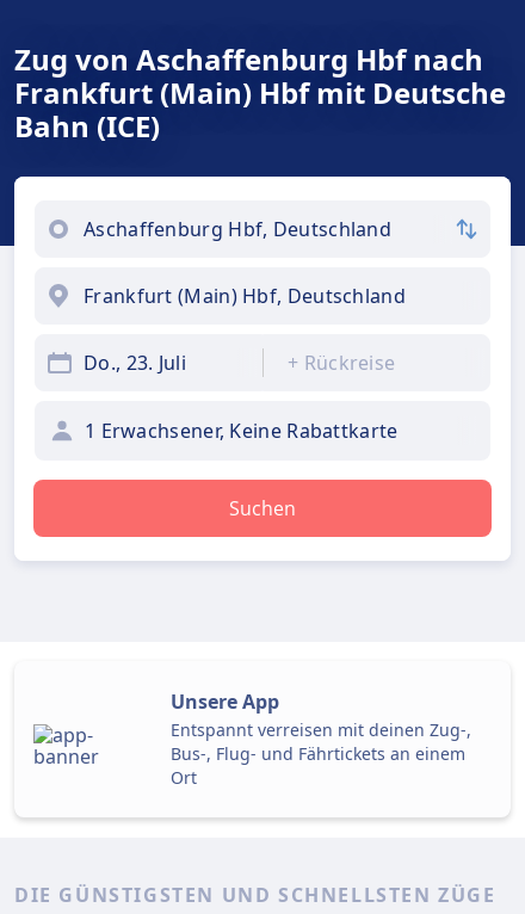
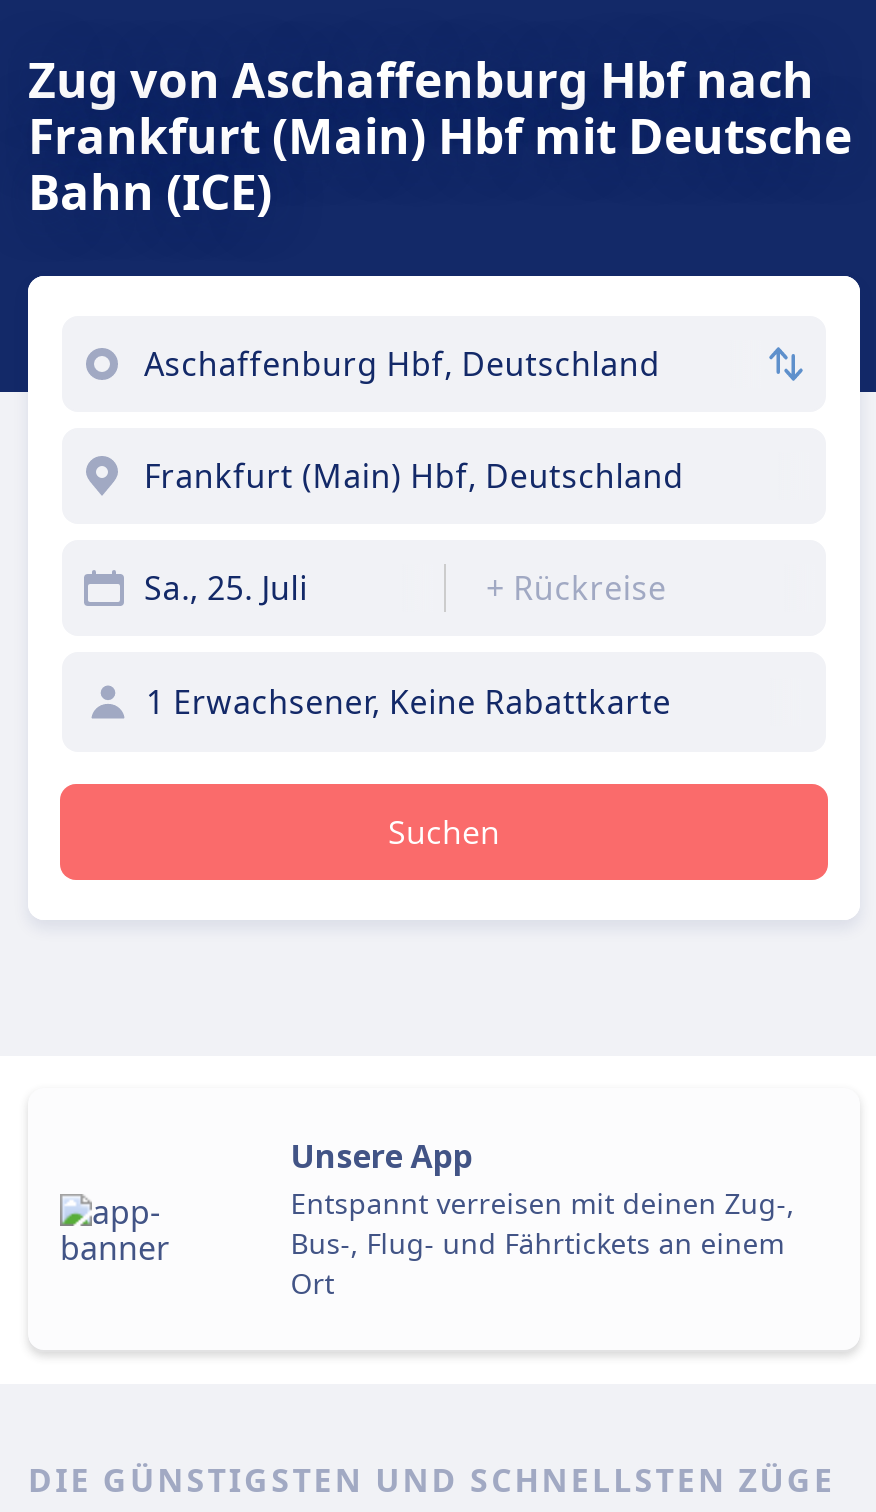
- Do., 23. Juli
+ Sa., 25. Juli
